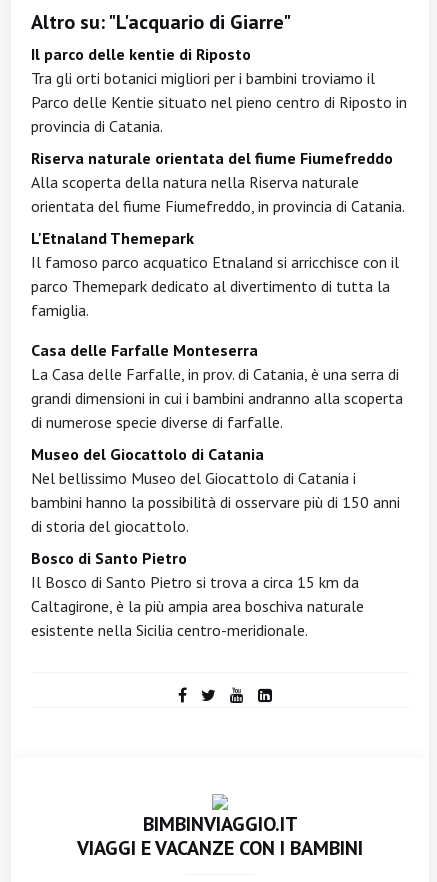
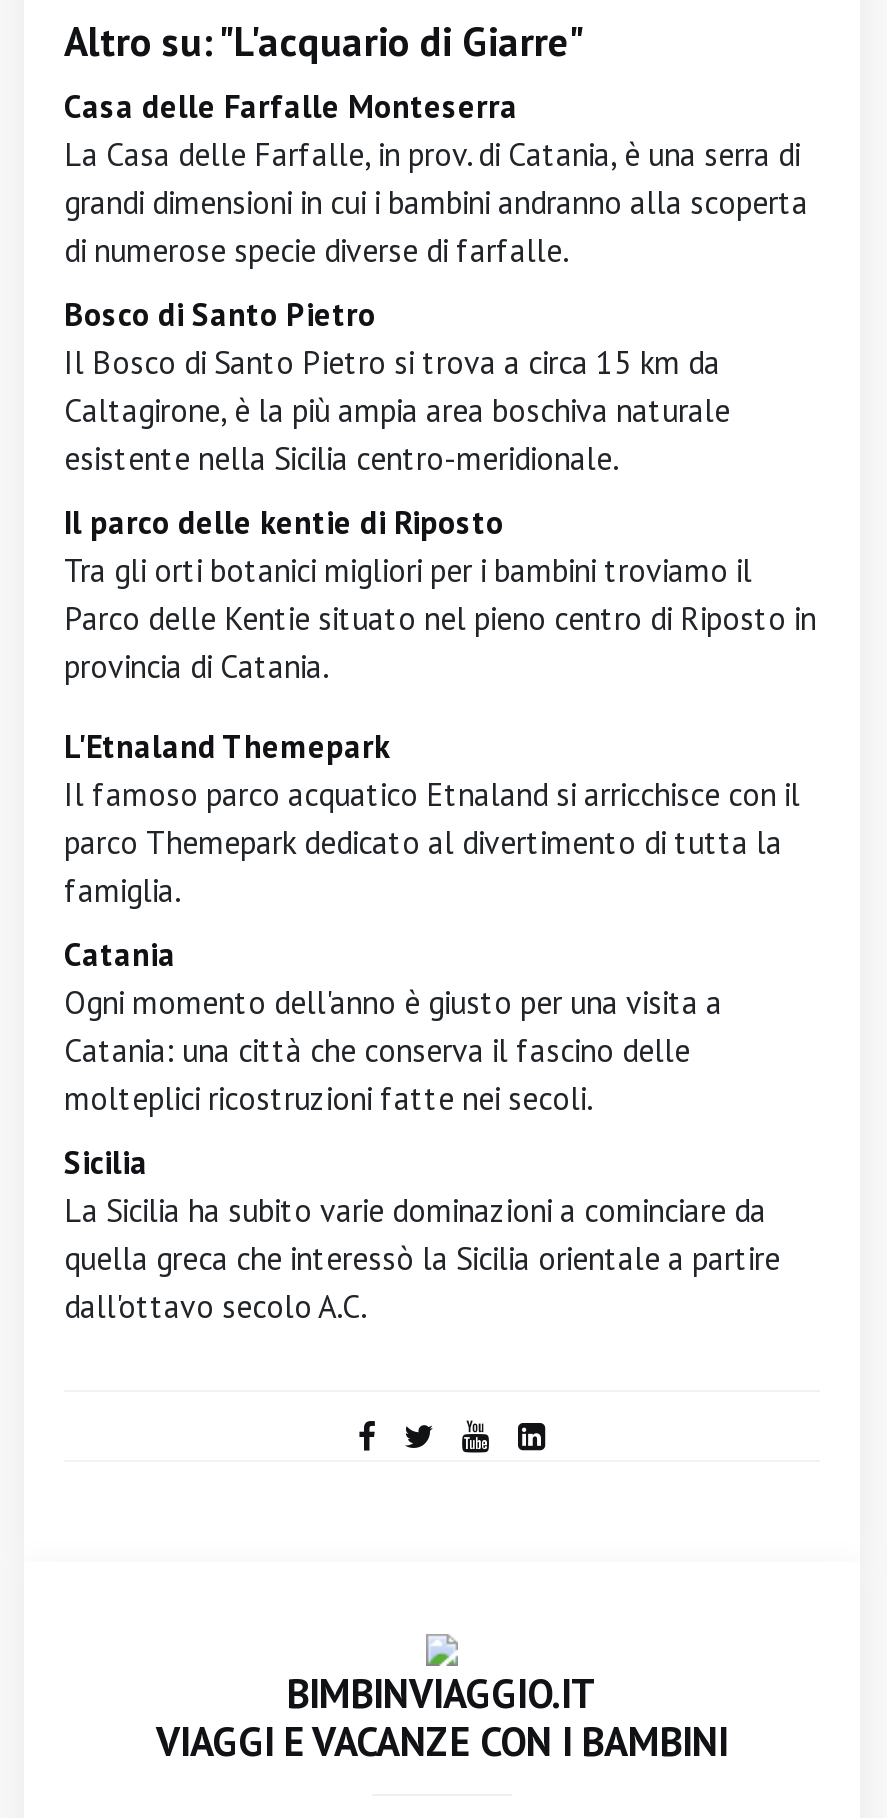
moved down: Il parco delle kentie di Riposto | Tra gli orti botanici migliori per i bambini troviamo il | Parco delle Kentie situato nel pieno centro di Riposto in | provincia di Catania.

- Riserva naturale orientata del fiume Fiumefreddo
- Alla scoperta della natura nella Riserva naturale
- orientata del fiume Fiumefreddo, in provincia di Catania.

moved down: L'Etnaland Themepark | Il famoso parco acquatico Etnaland si arricchisce con il | parco Themepark dedicato al divertimento di tutta la | famiglia.

moved up: Casa delle Farfalle Monteserra | La Casa delle Farfalle, in prov. di Catania, è una serra di | grandi dimensioni in cui i bambini andranno alla scoperta | di numerose specie diverse di farfalle.

- Museo del Giocattolo di Catania
- Nel bellissimo Museo del Giocattolo di Catania i
- bambini hanno la possibilità di osservare più di 150 anni
- di storia del giocattolo.
+ Catania
+ Ogni momento dell'anno è giusto per una visita a
+ Catania: una città che conserva il fascino delle
+ molteplici ricostruzioni fatte nei secoli.
+ Sicilia
+ La Sicilia ha subito varie dominazioni a cominciare da
+ quella greca che interessò la Sicilia orientale a partire
+ dall'ottavo secolo A.C.

moved up: Bosco di Santo Pietro | Il Bosco di Santo Pietro si trova a circa 15 km da | Caltagirone, è la più ampia area boschiva naturale | esistente nella Sicilia centro-meridionale.
